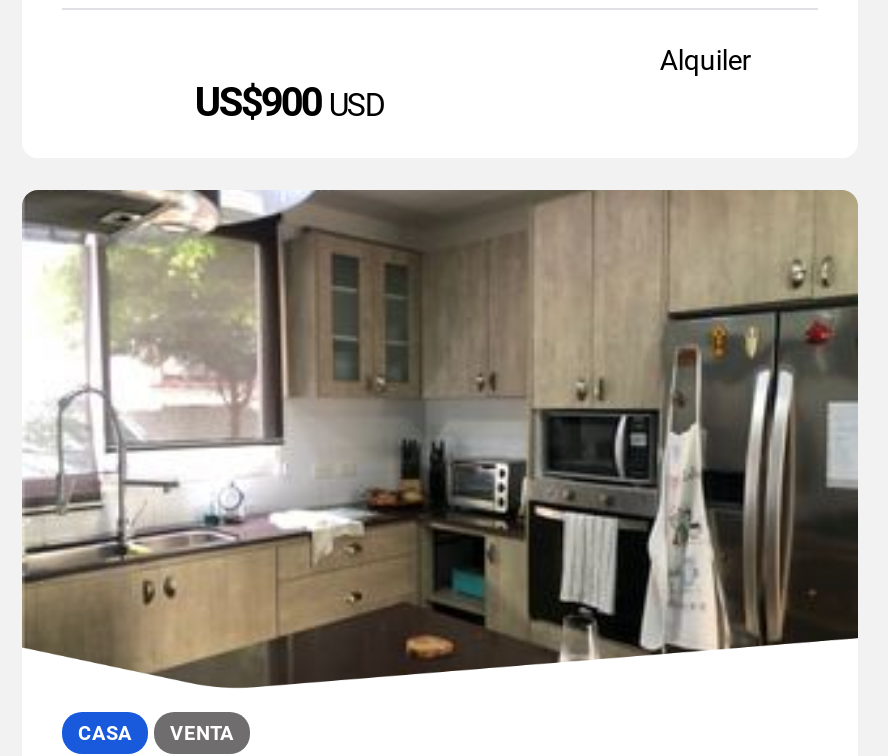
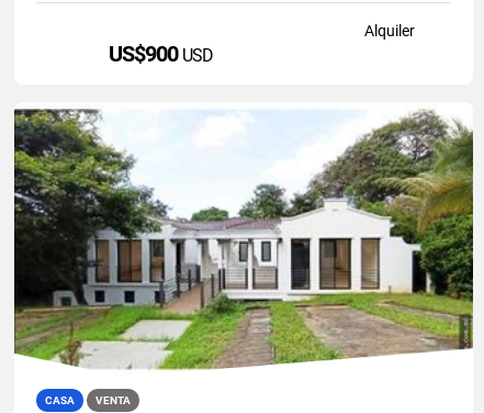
- [image]
+ [image]
